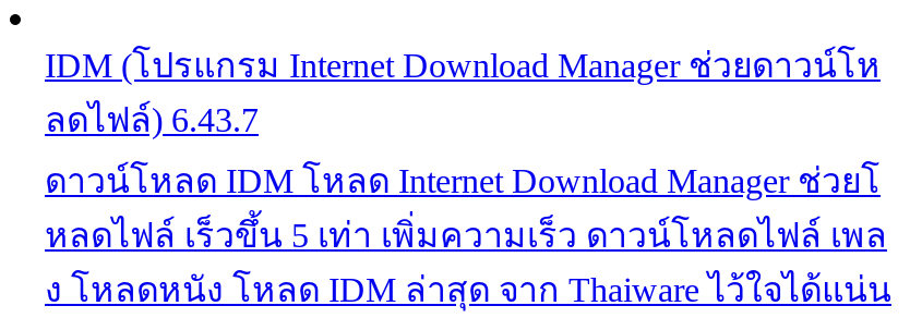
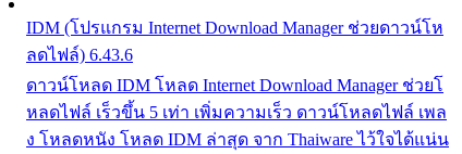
- ลดไฟล์) 6.43.7
+ ลดไฟล์) 6.43.6
